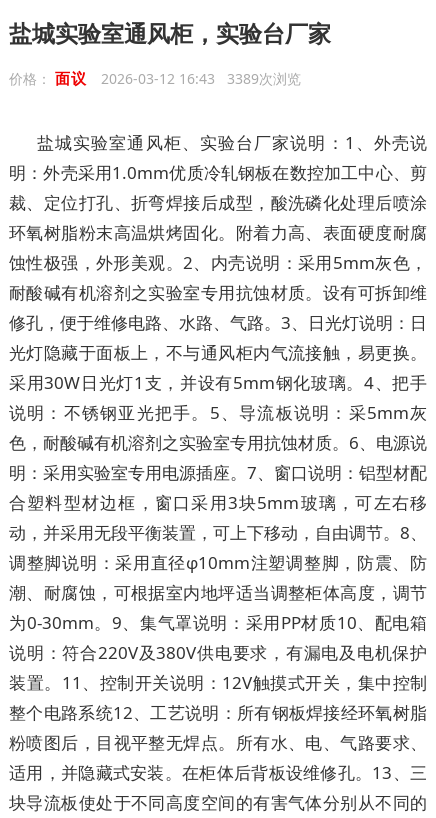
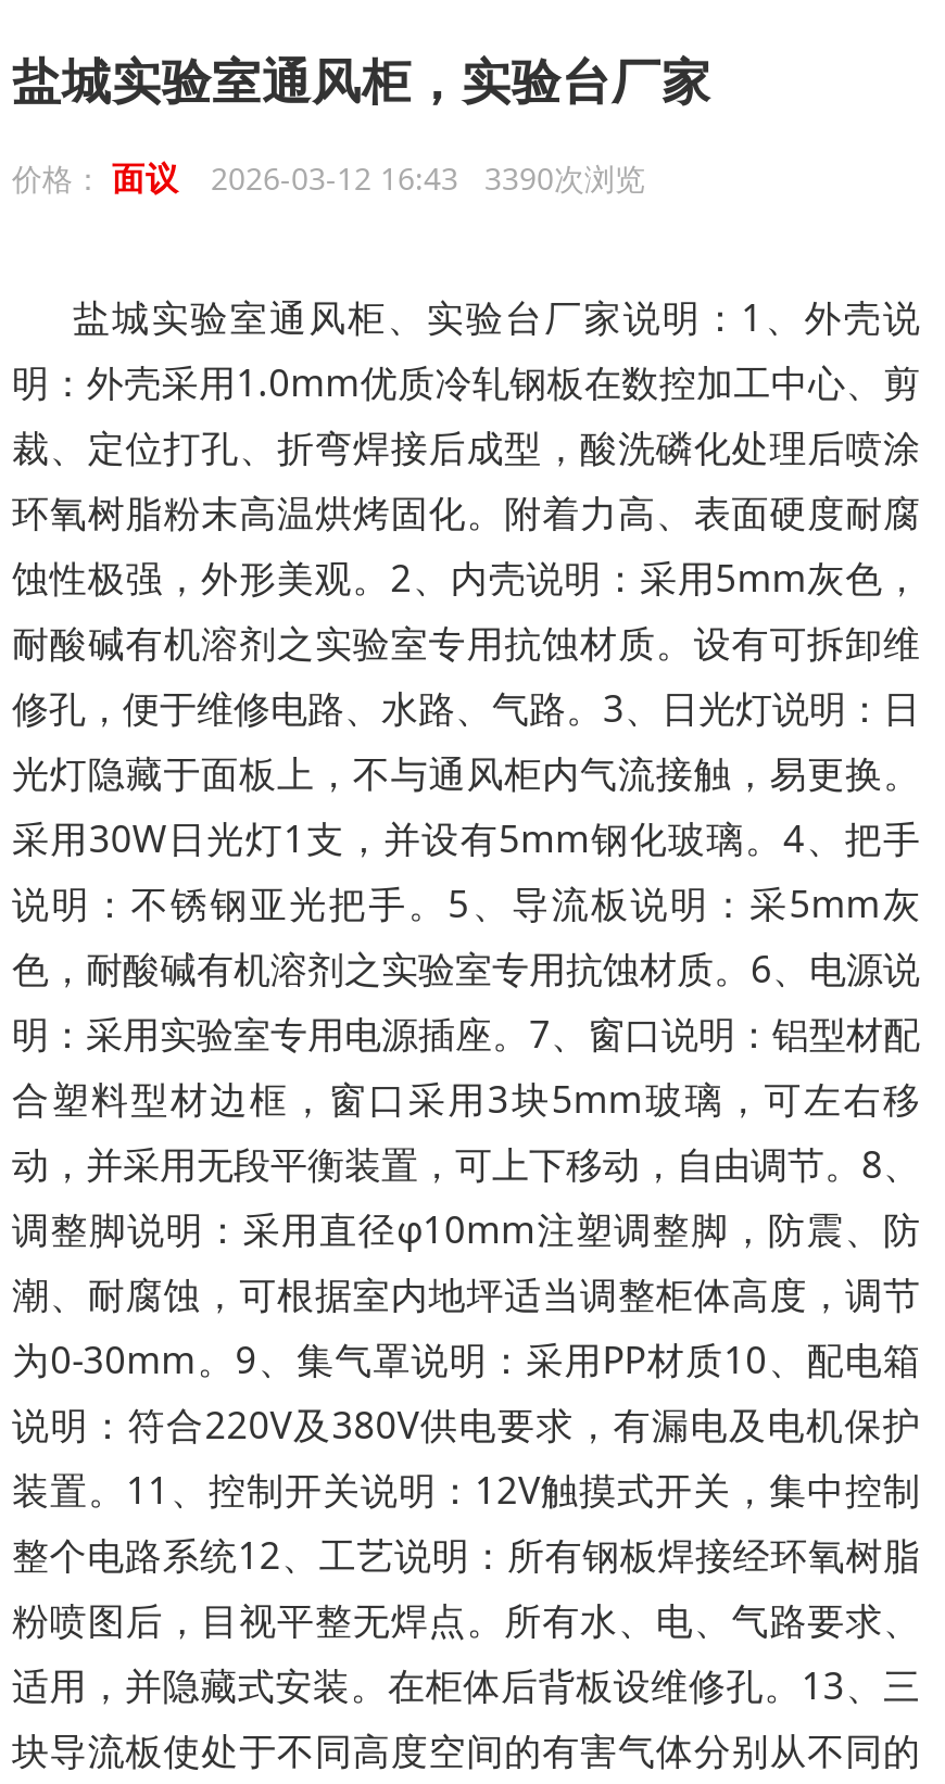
- 价格：面议 2026-03-12 16:43 3389次浏览
+ 价格：面议 2026-03-12 16:43 3390次浏览
